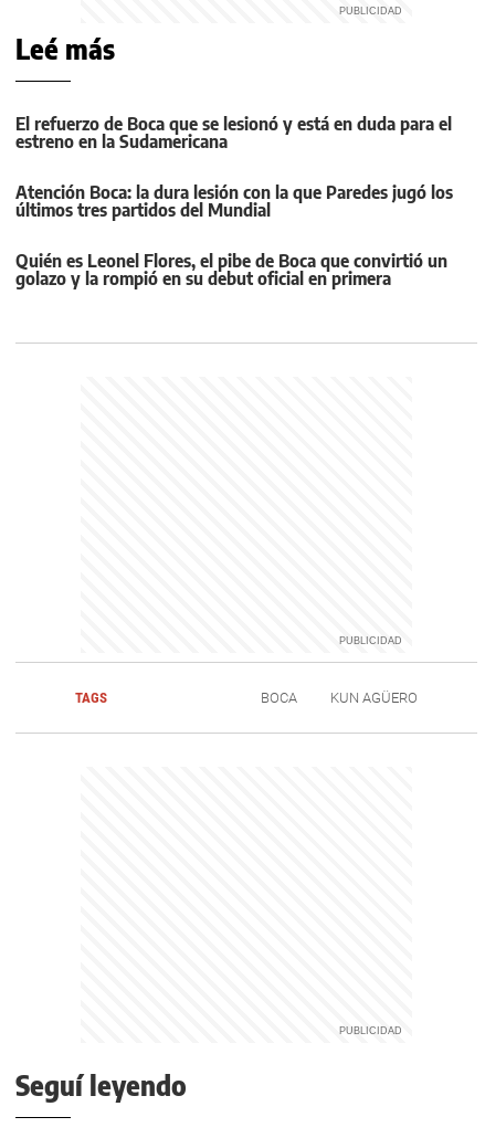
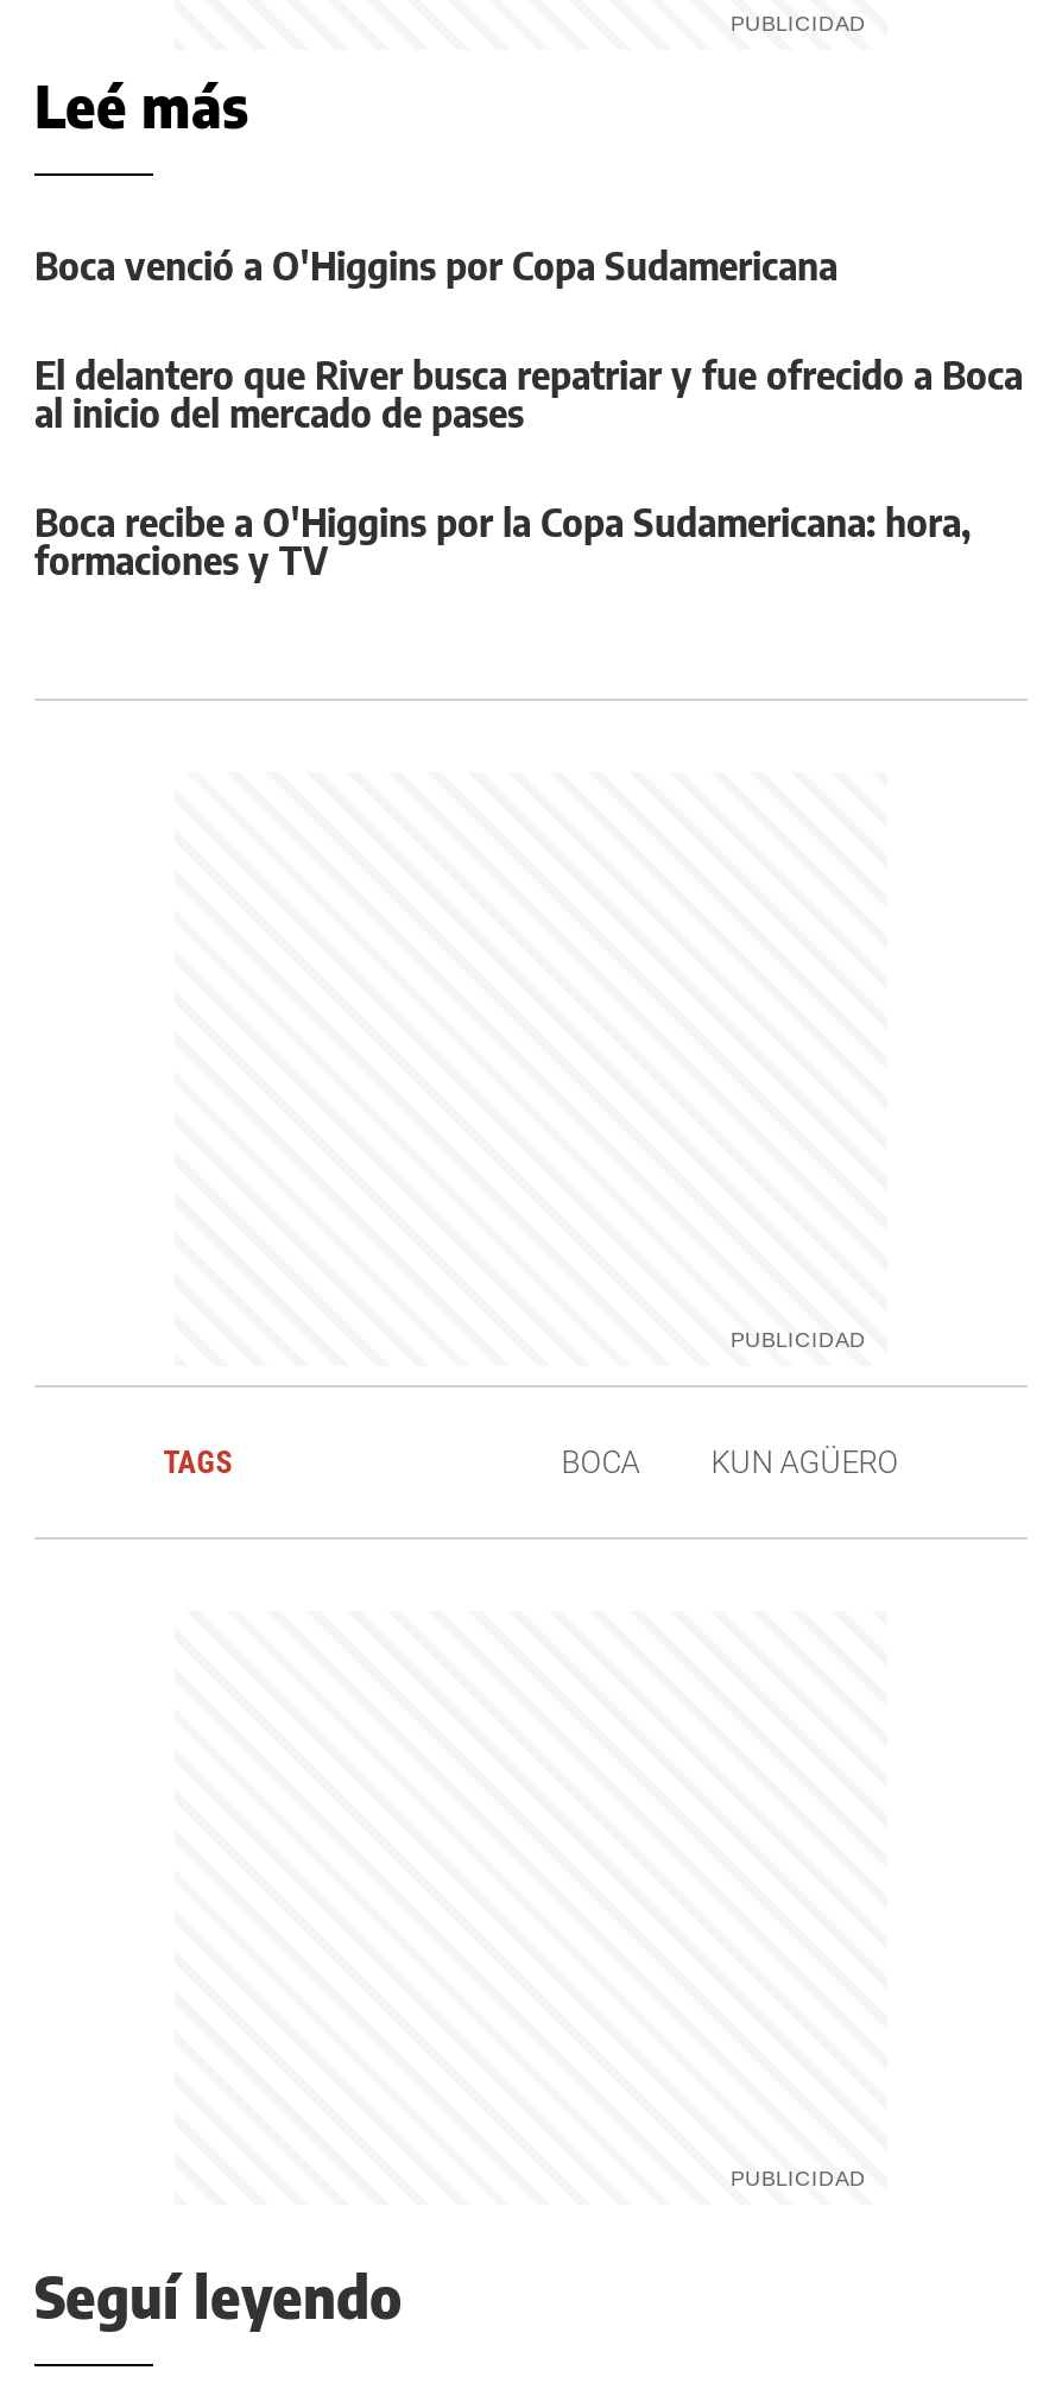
- El refuerzo de Boca que se lesionó y está en duda para el
- estreno en la Sudamericana
+ Boca venció a O'Higgins por Copa Sudamericana

- Atención Boca: la dura lesión con la que Paredes jugó los
- últimos tres partidos del Mundial
+ El delantero que River busca repatriar y fue ofrecido a Boca
+ al inicio del mercado de pases

- Quién es Leonel Flores, el pibe de Boca que convirtió un
- golazo y la rompió en su debut oficial en primera
+ Boca recibe a O'Higgins por la Copa Sudamericana: hora,
+ formaciones y TV
